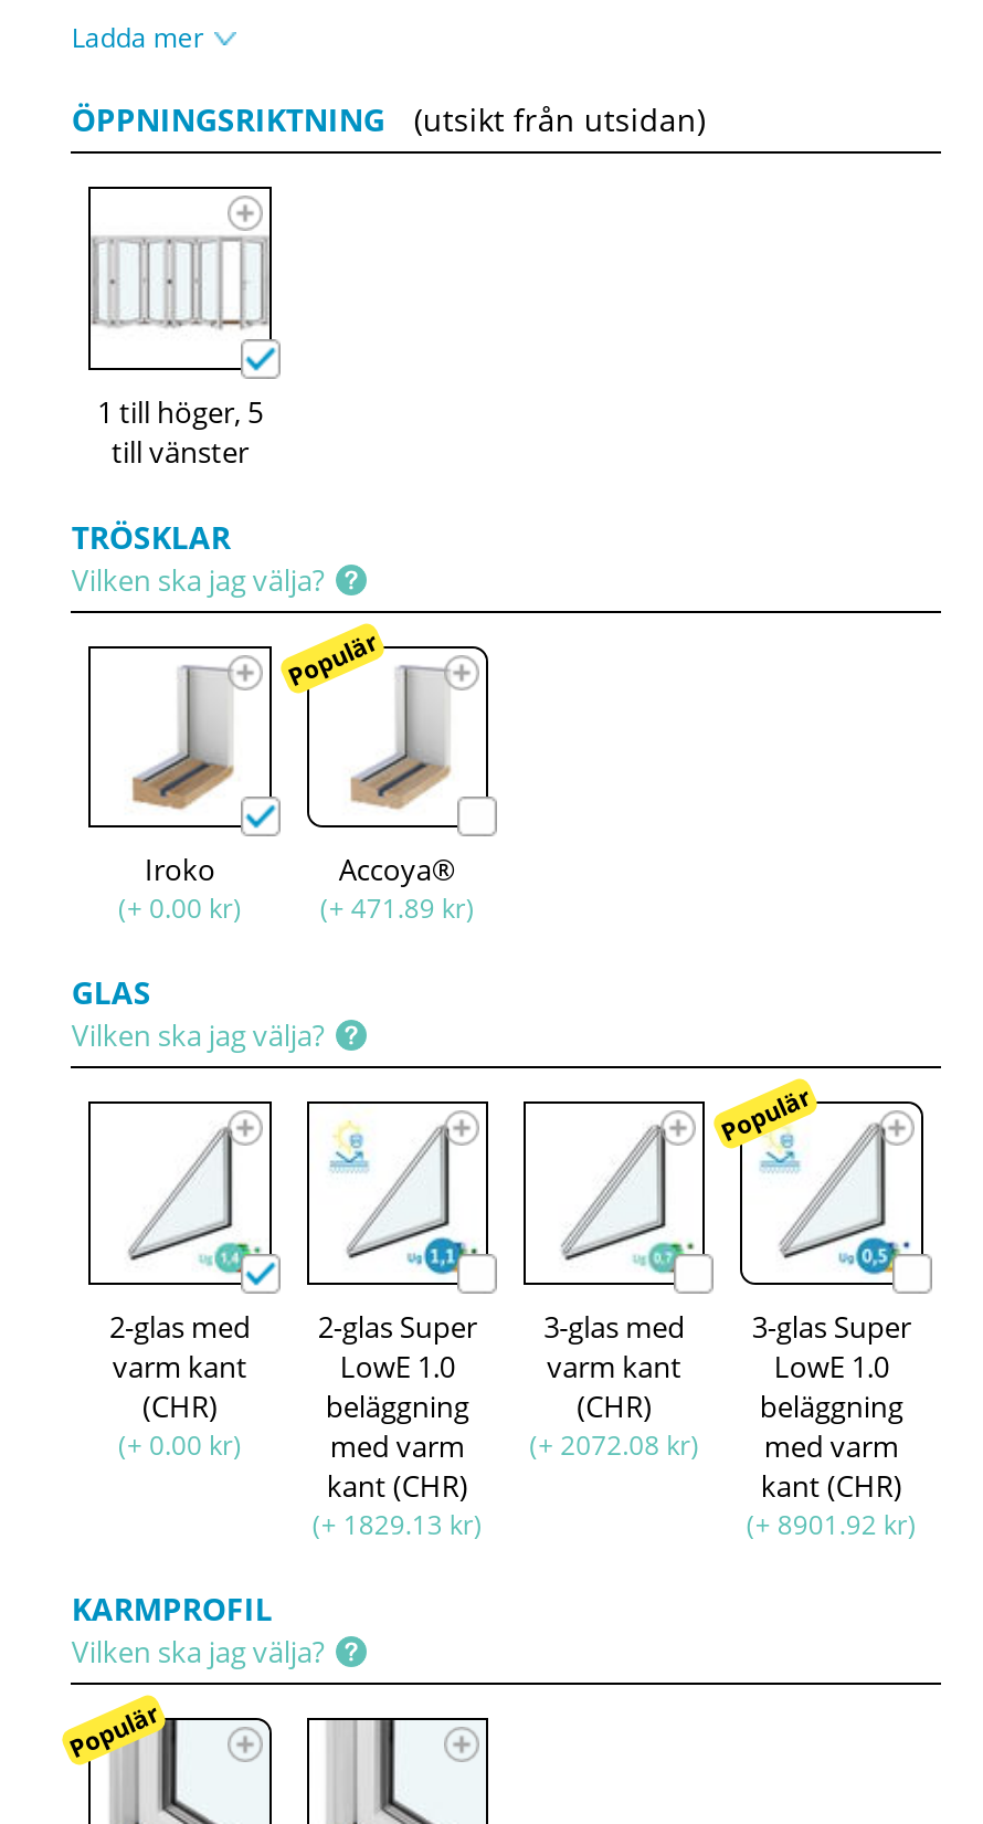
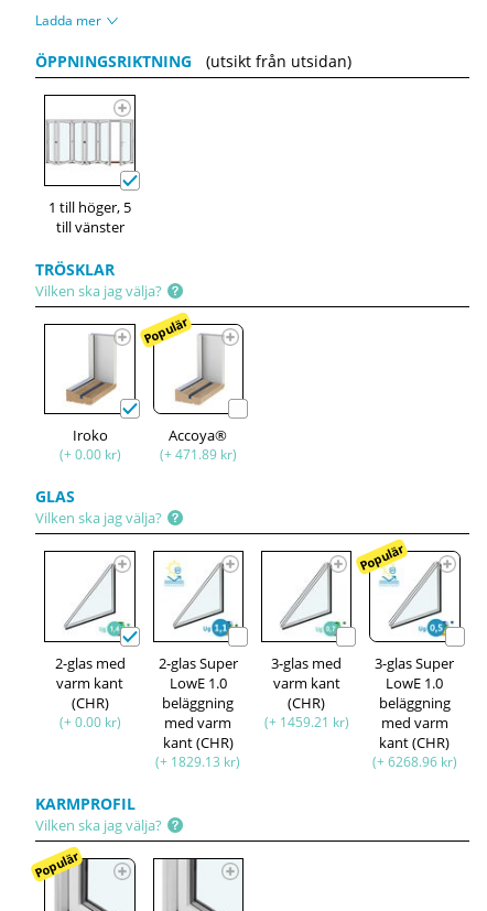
- med varm (+ 2072.08 kr) med varm
+ med varm (+ 1459.21 kr) med varm

- (+ 8901.92 kr)
+ (+ 6268.96 kr)
